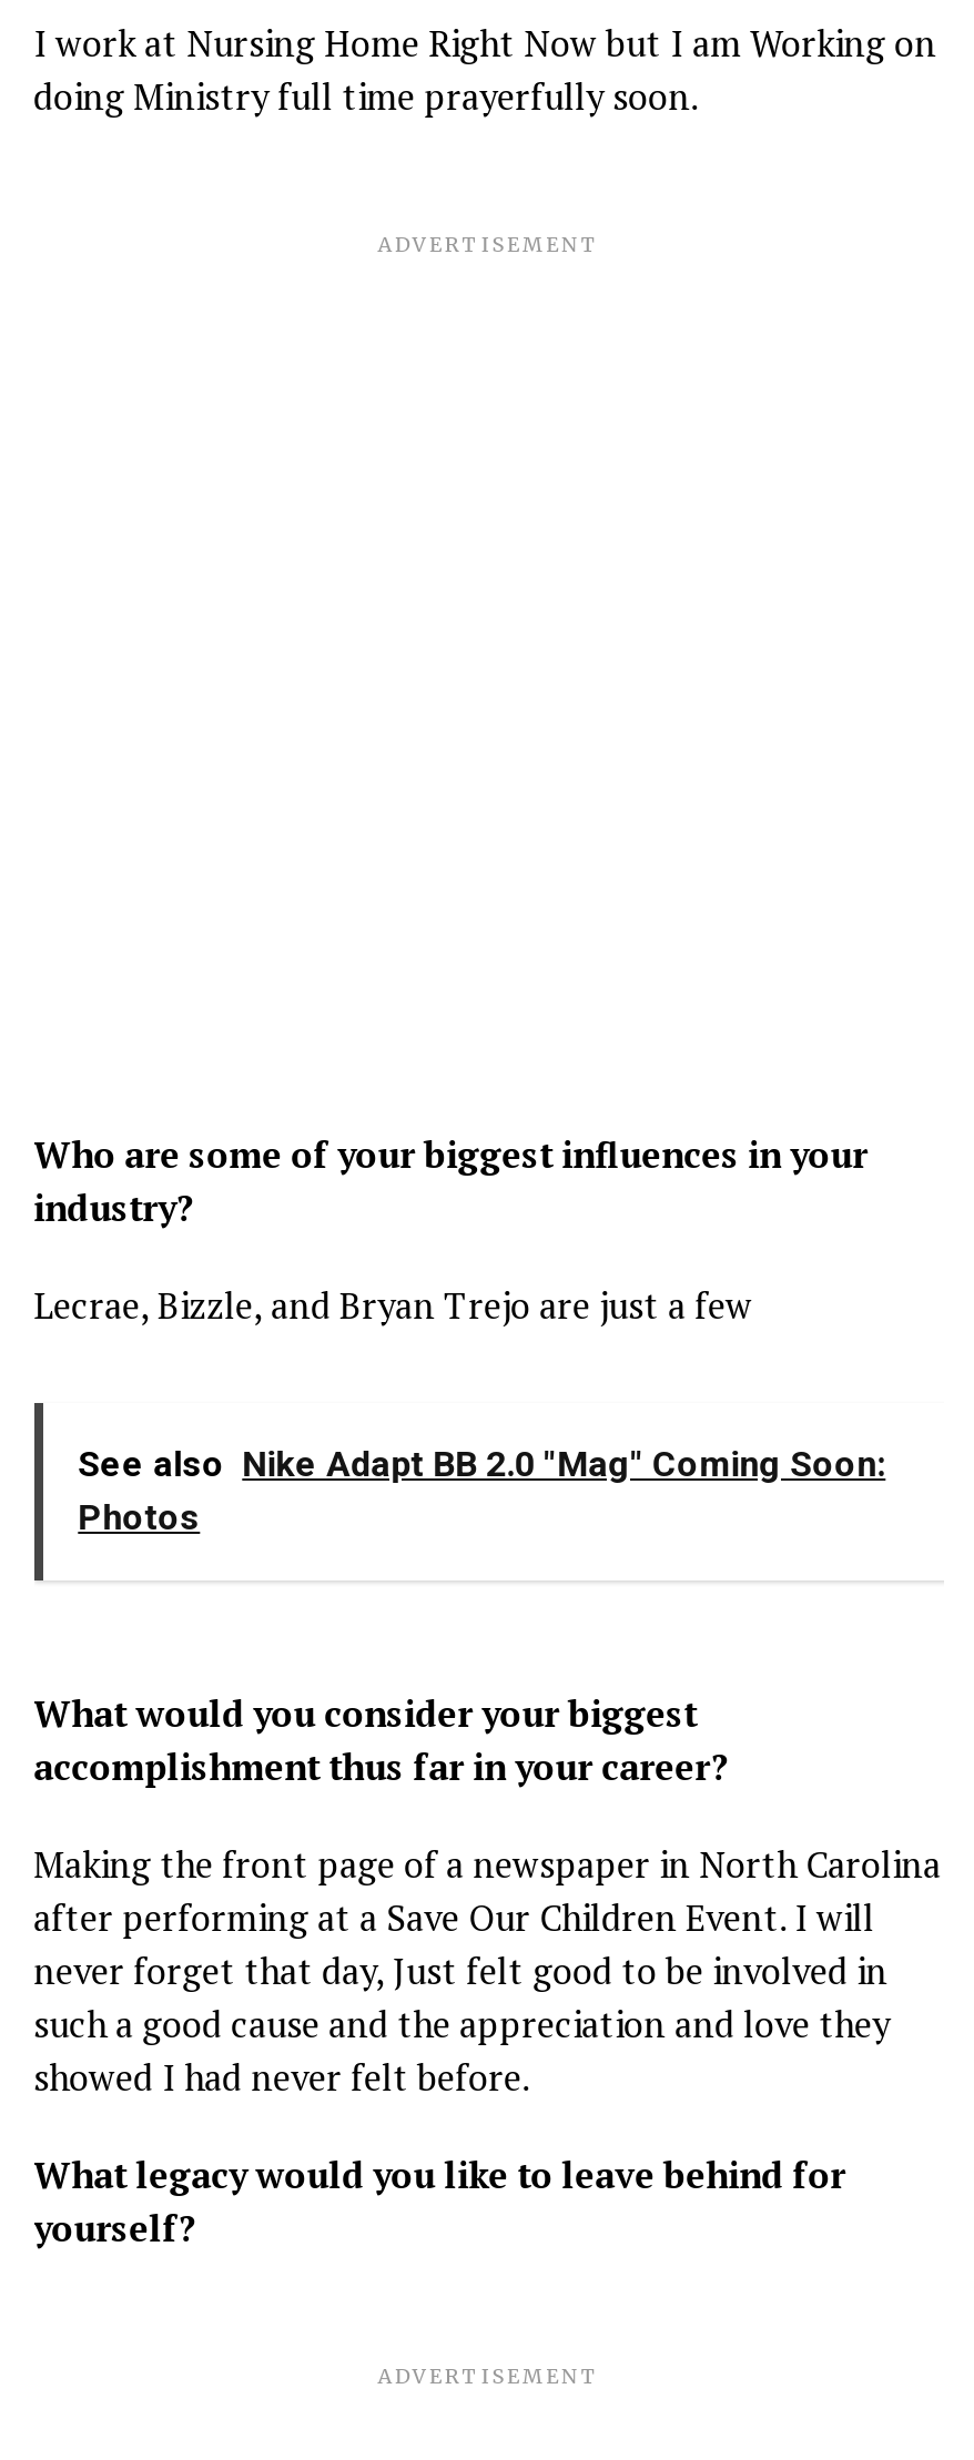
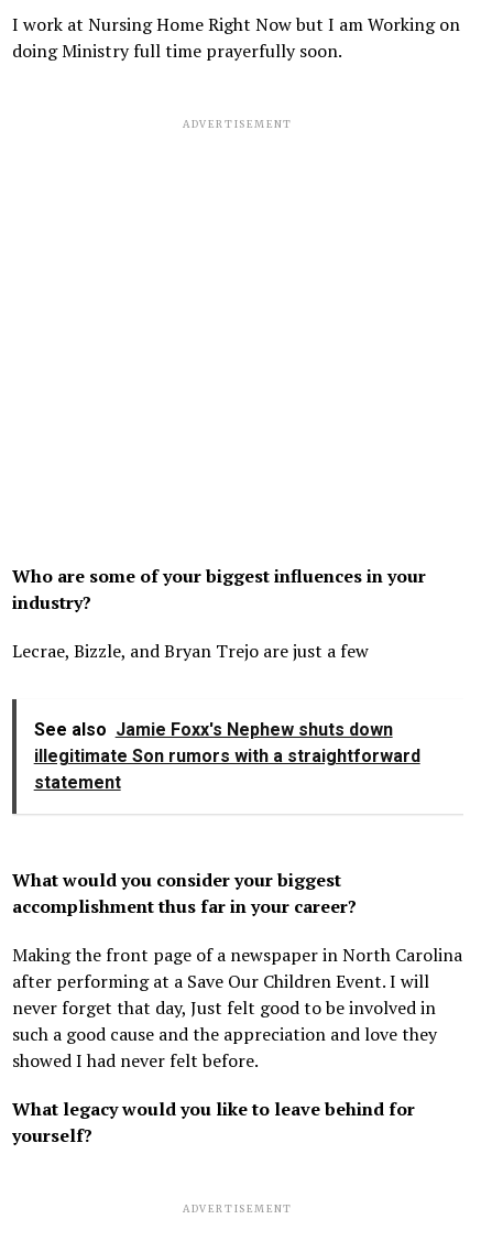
- See also Nike Adapt BB 2.0 "Mag" Coming Soon:
- Photos
+ See also Jamie Foxx's Nephew shuts down
+ illegitimate Son rumors with a straightforward
+ statement
